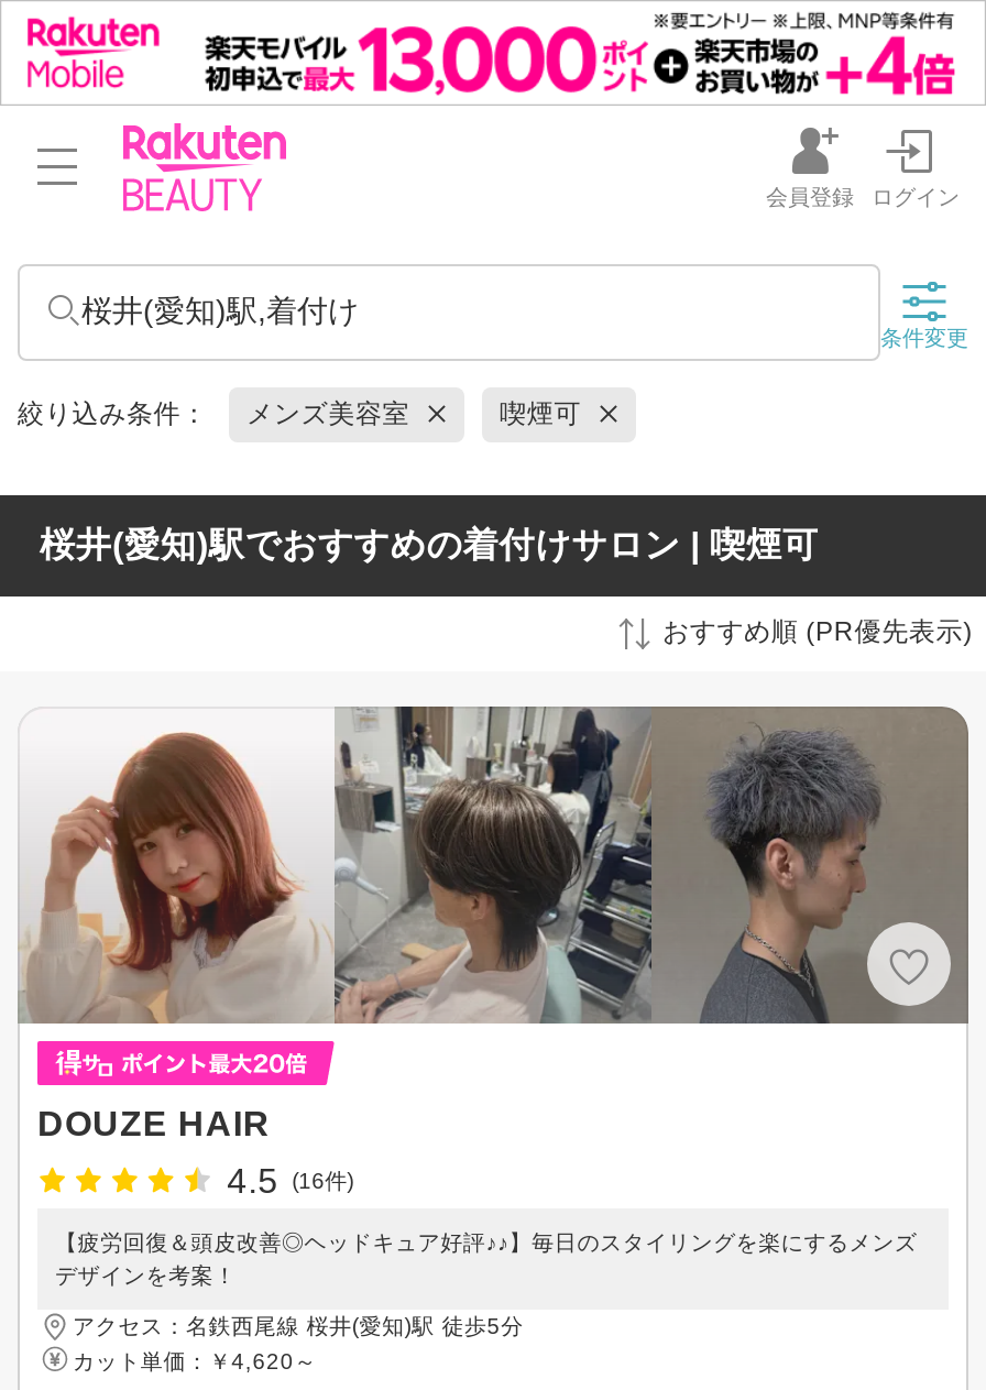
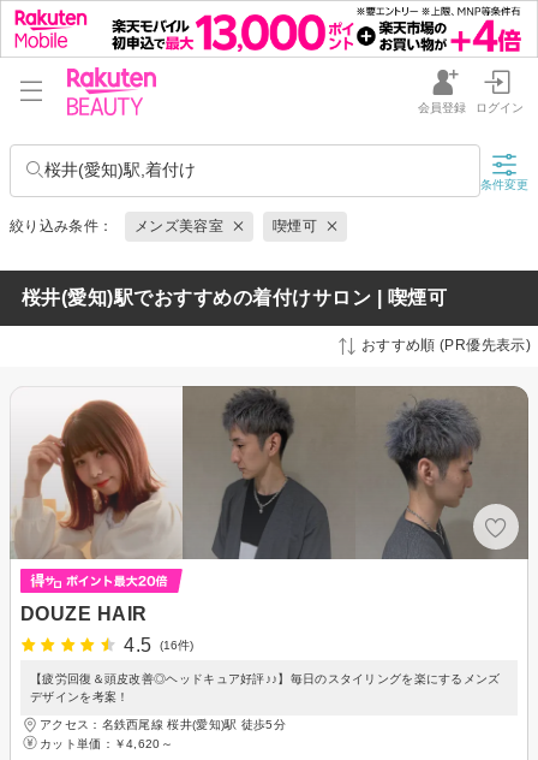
- [image]
+ [image]
